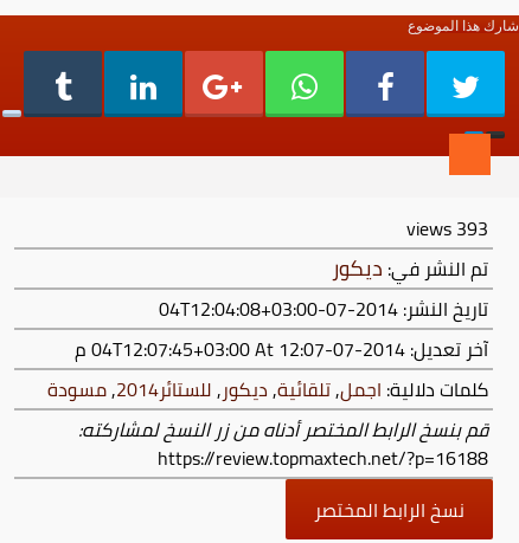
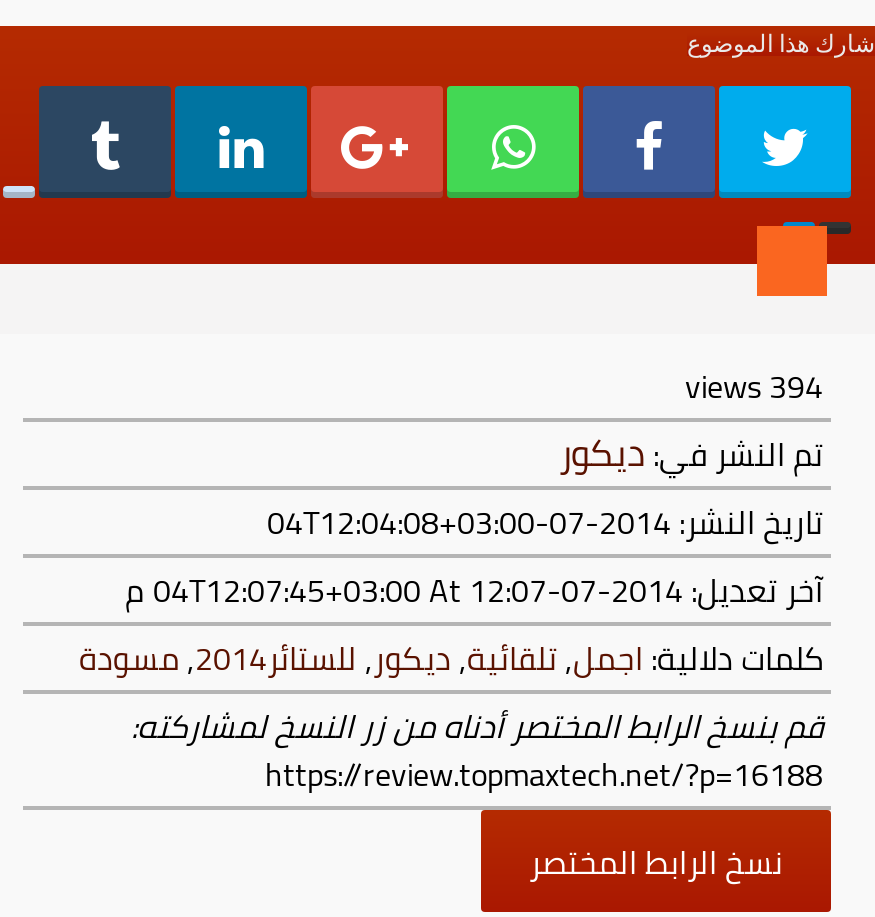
- 393
+ 394
